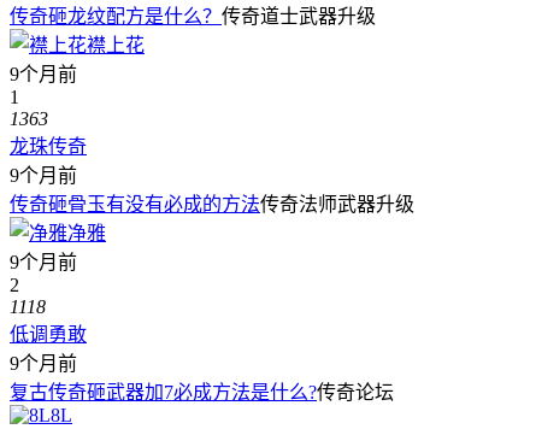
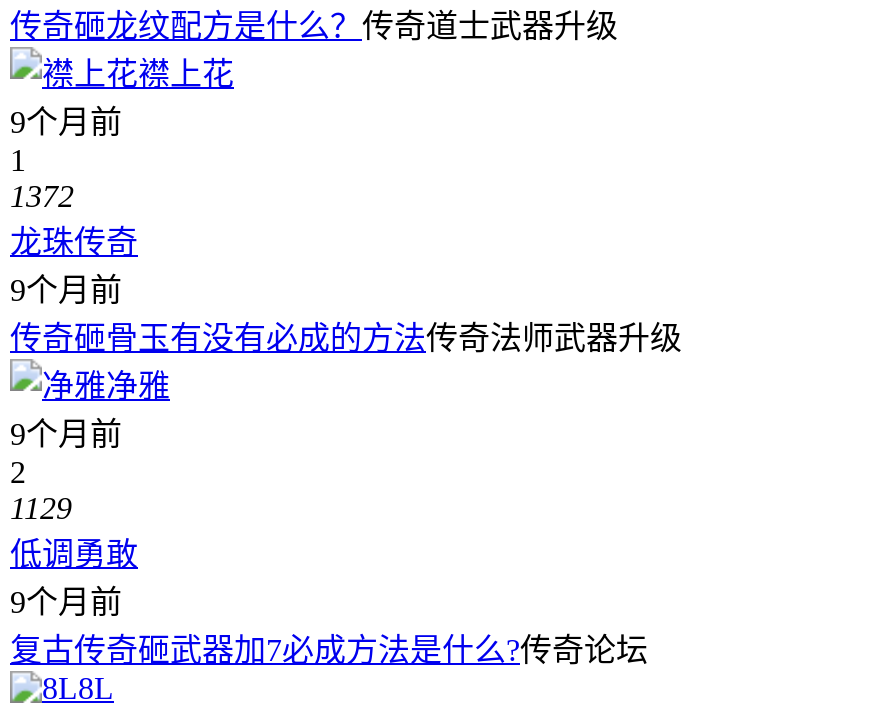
- 1363
+ 1372

- 1118
+ 1129
